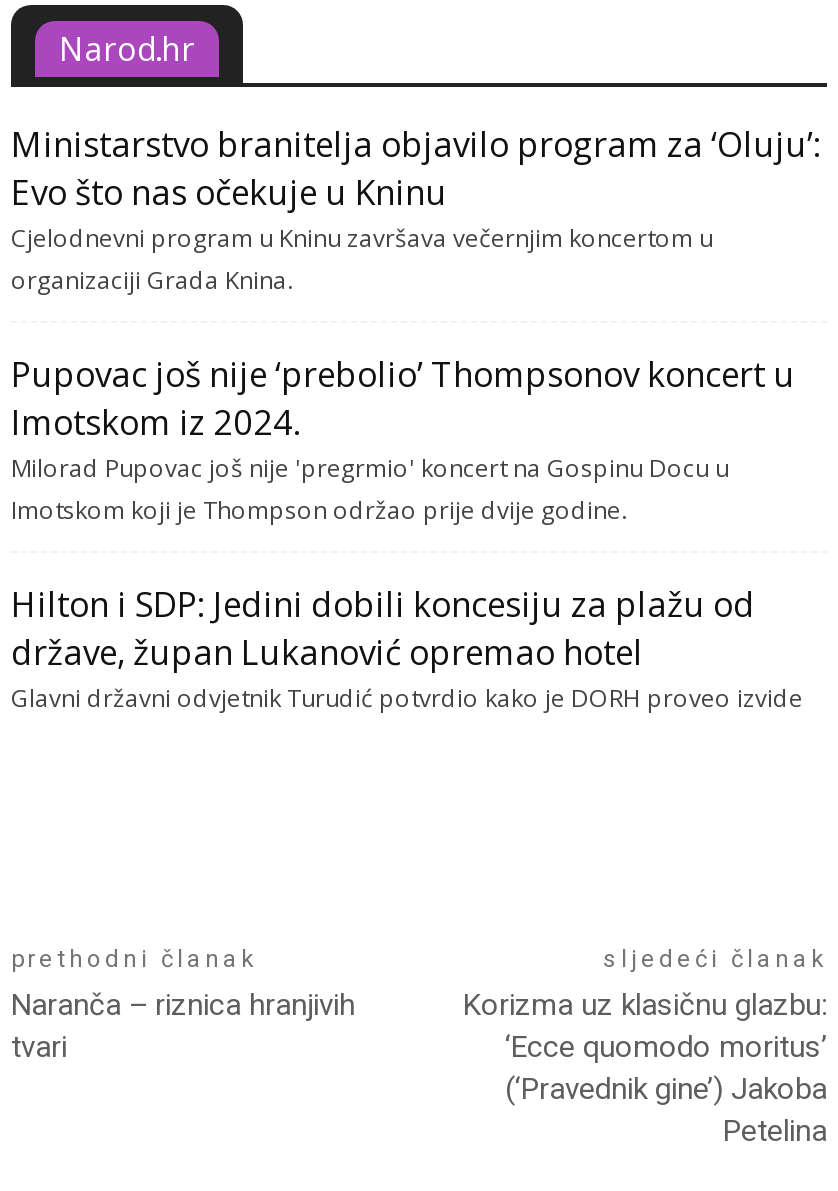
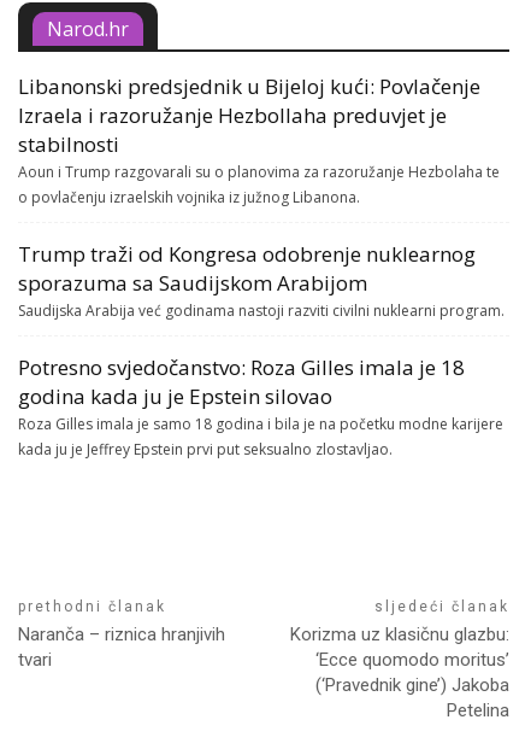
- Ministarstvo branitelja objavilo program za ‘Oluju’:
- Evo što nas očekuje u Kninu
- Cjelodnevni program u Kninu završava večernjim koncertom u
- organizaciji Grada Knina.
+ Libanonski predsjednik u Bijeloj kući: Povlačenje
+ Izraela i razoružanje Hezbollaha preduvjet je
+ stabilnosti
+ Aoun i Trump razgovarali su o planovima za razoružanje Hezbolaha te
+ o povlačenju izraelskih vojnika iz južnog Libanona.

- Pupovac još nije ‘prebolio’ Thompsonov koncert u
- Imotskom iz 2024.
- Milorad Pupovac još nije 'pregrmio' koncert na Gospinu Docu u
- Imotskom koji je Thompson održao prije dvije godine.
+ Trump traži od Kongresa odobrenje nuklearnog
+ sporazuma sa Saudijskom Arabijom
+ Saudijska Arabija već godinama nastoji razviti civilni nuklearni program.

- Hilton i SDP: Jedini dobili koncesiju za plažu od
- države, župan Lukanović opremao hotel
- Glavni državni odvjetnik Turudić potvrdio kako je DORH proveo izvide
+ Potresno svjedočanstvo: Roza Gilles imala je 18
+ godina kada ju je Epstein silovao
+ Roza Gilles imala je samo 18 godina i bila je na početku modne karijere
+ kada ju je Jeffrey Epstein prvi put seksualno zlostavljao.
